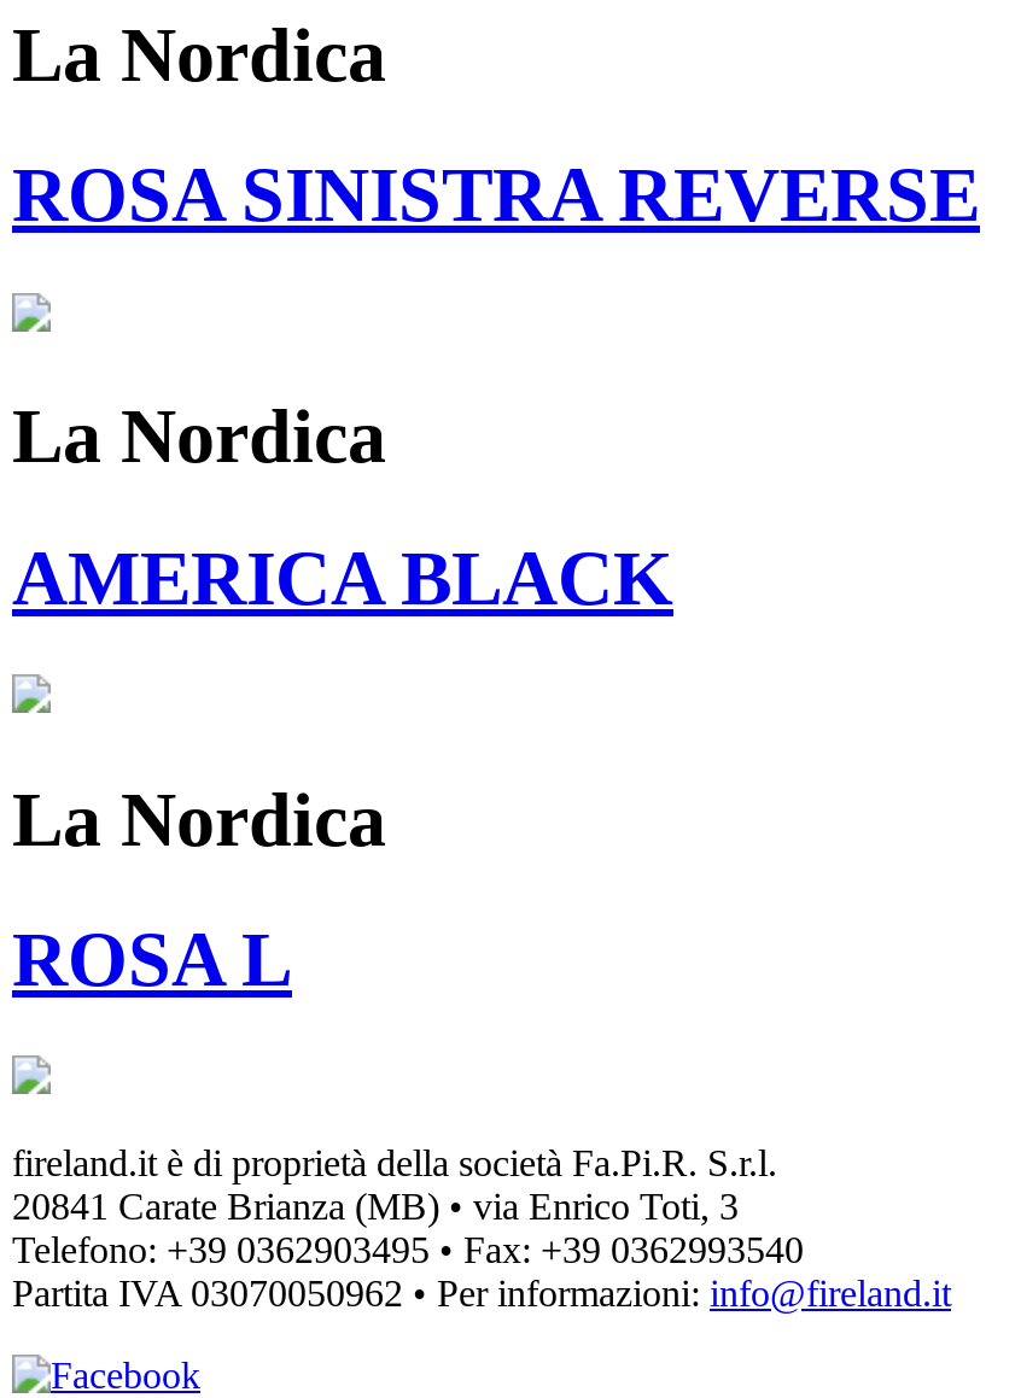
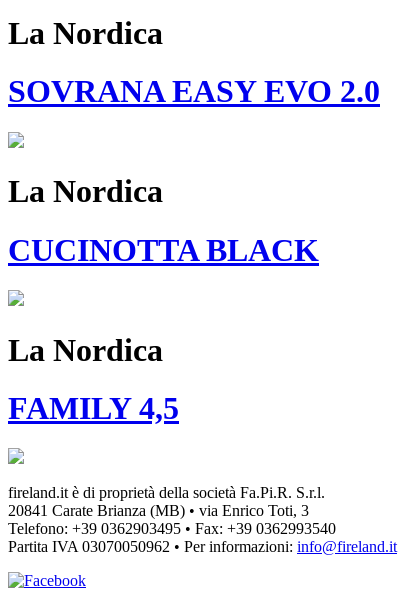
- ROSA SINISTRA REVERSE
+ SOVRANA EASY EVO 2.0

- AMERICA BLACK
+ CUCINOTTA BLACK

- ROSA L
+ FAMILY 4,5
